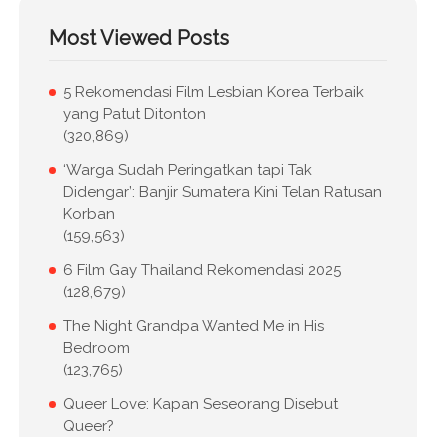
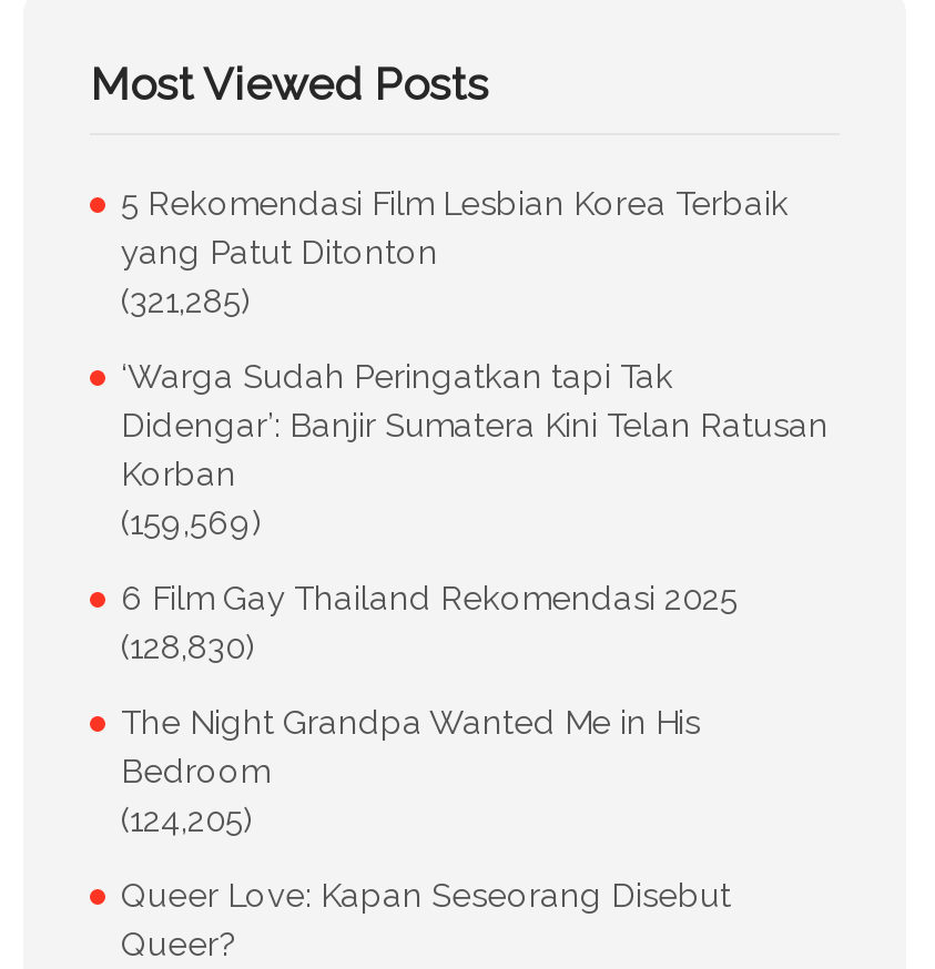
- (320,869)
+ (321,285)

- (159,563)
+ (159,569)

- (128,679)
+ (128,830)

- (123,765)
+ (124,205)
